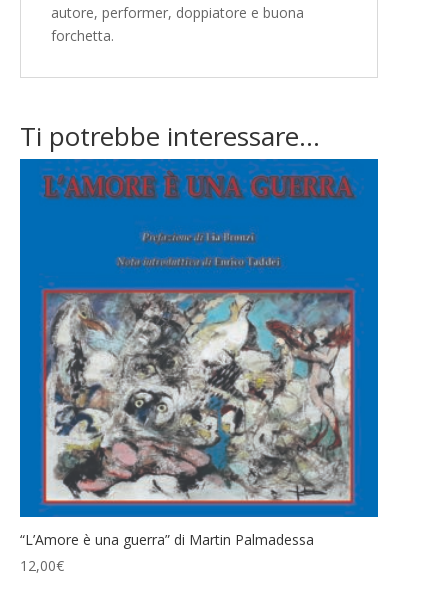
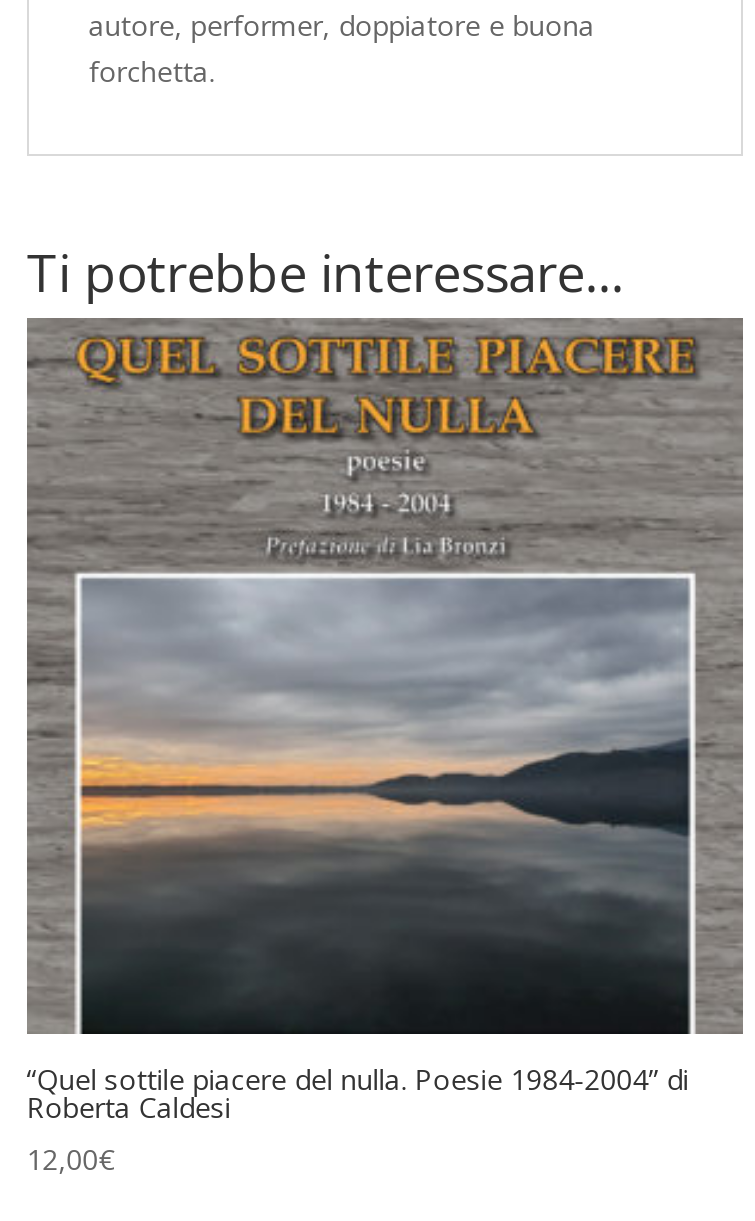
- [image]
- “L’Amore è una guerra” di Martin Palmadessa
+ [image]
+ “Quel sottile piacere del nulla. Poesie 1984-2004” di
+ Roberta Caldesi
